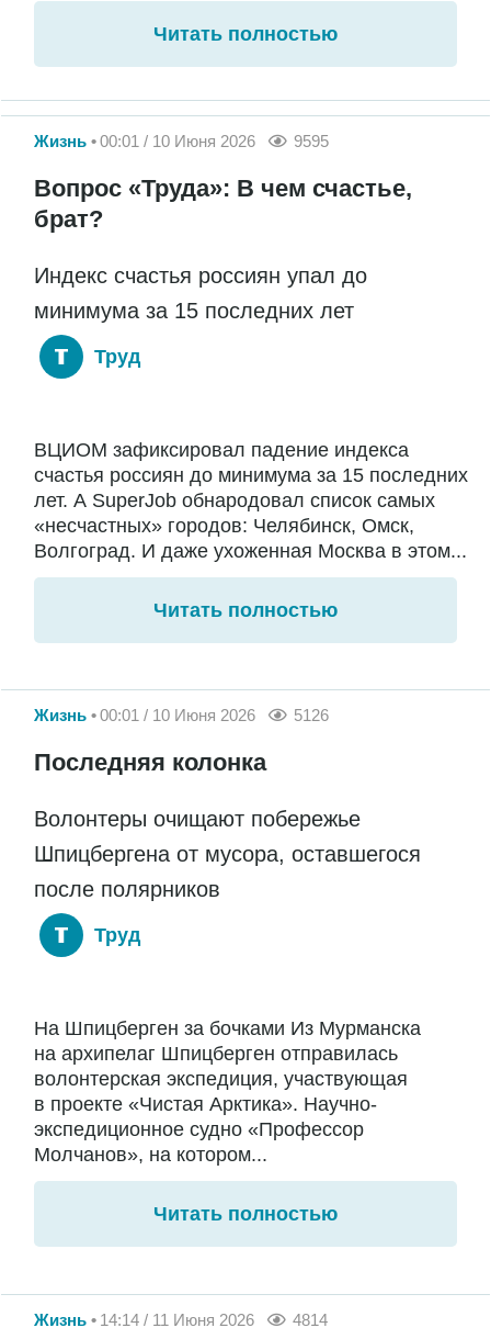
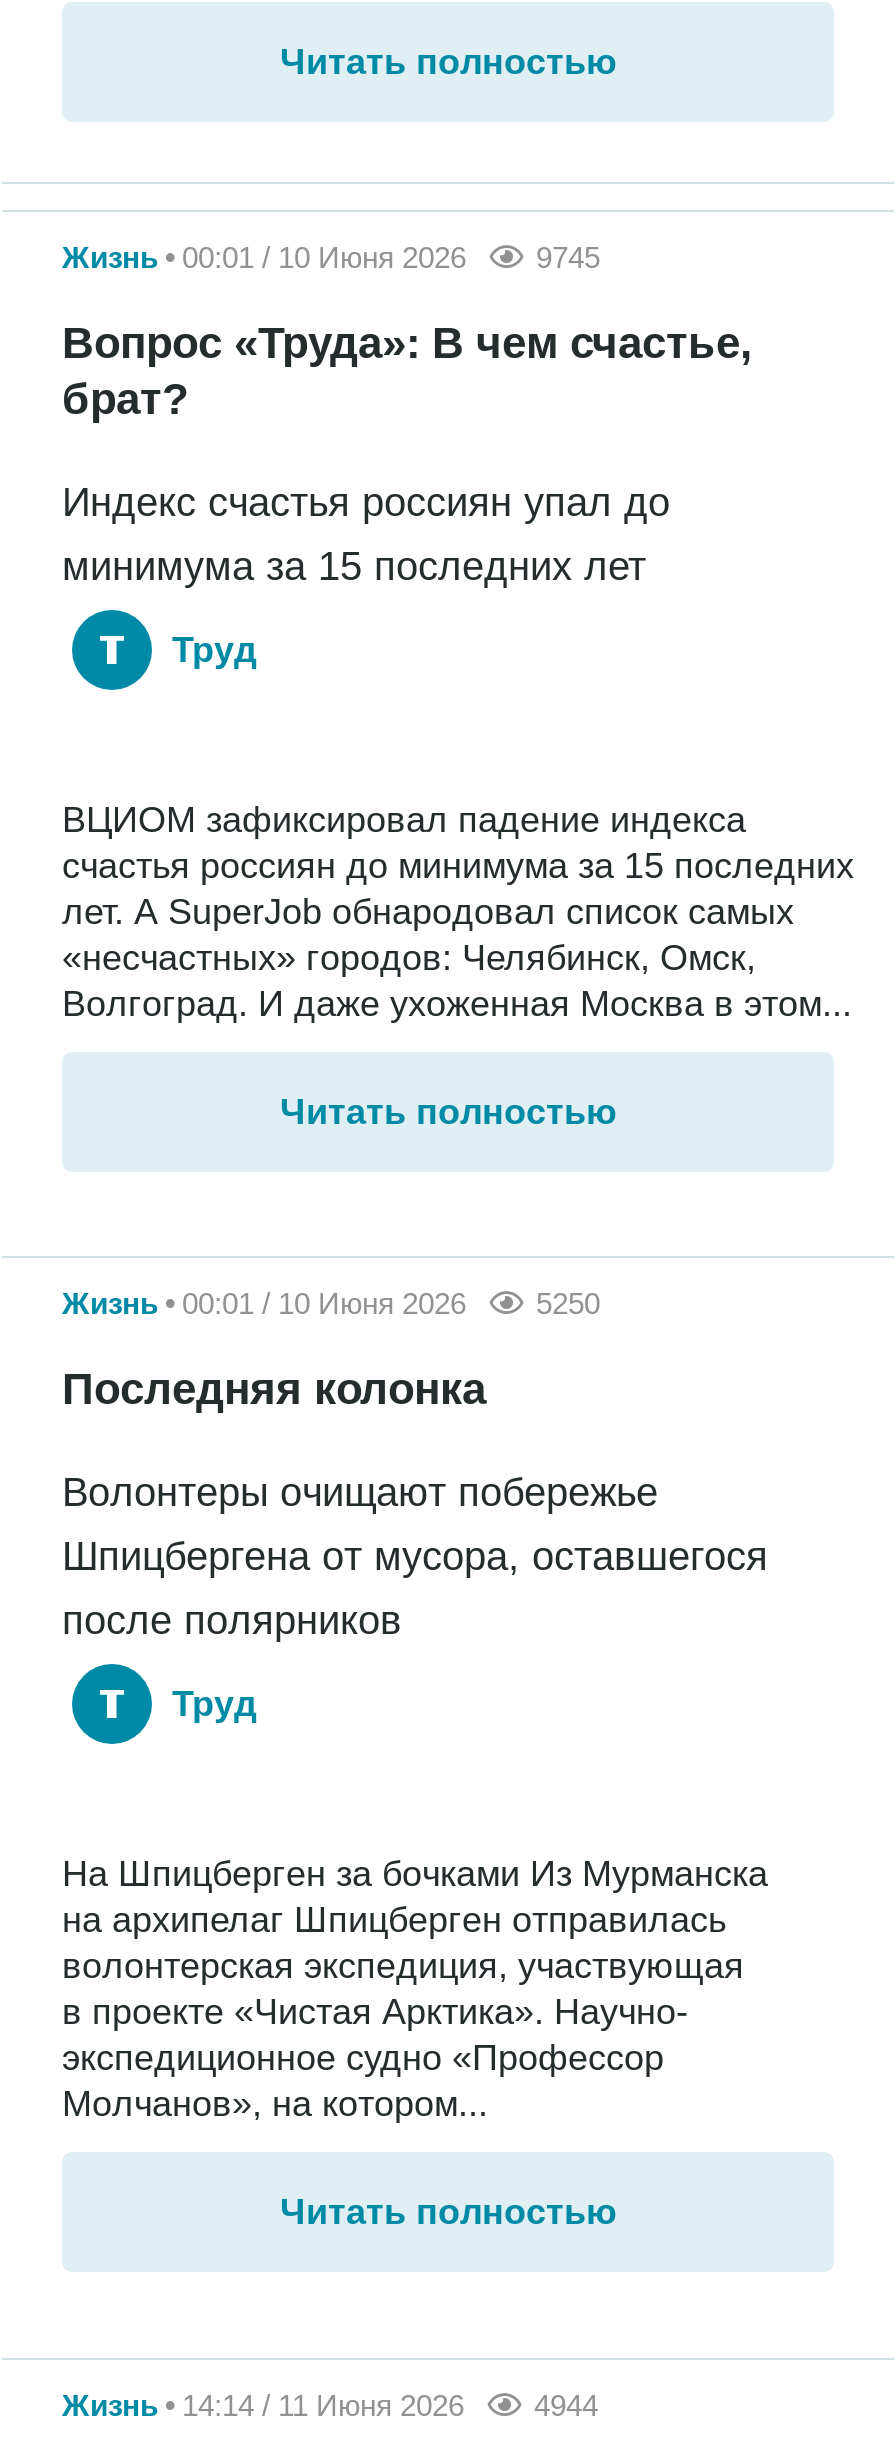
- 9595
+ 9745

- 5126
+ 5250

- 4814
+ 4944
